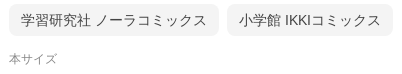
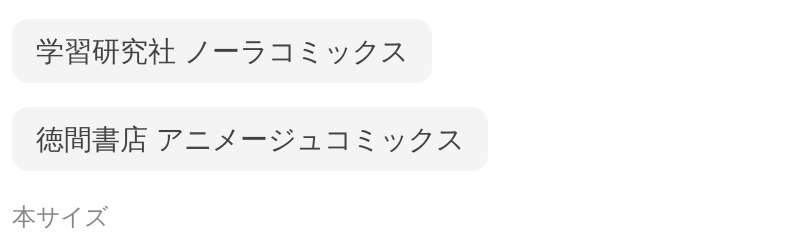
- 小学館 IKKIコミックス
+ 徳間書店 アニメージュコミックス
